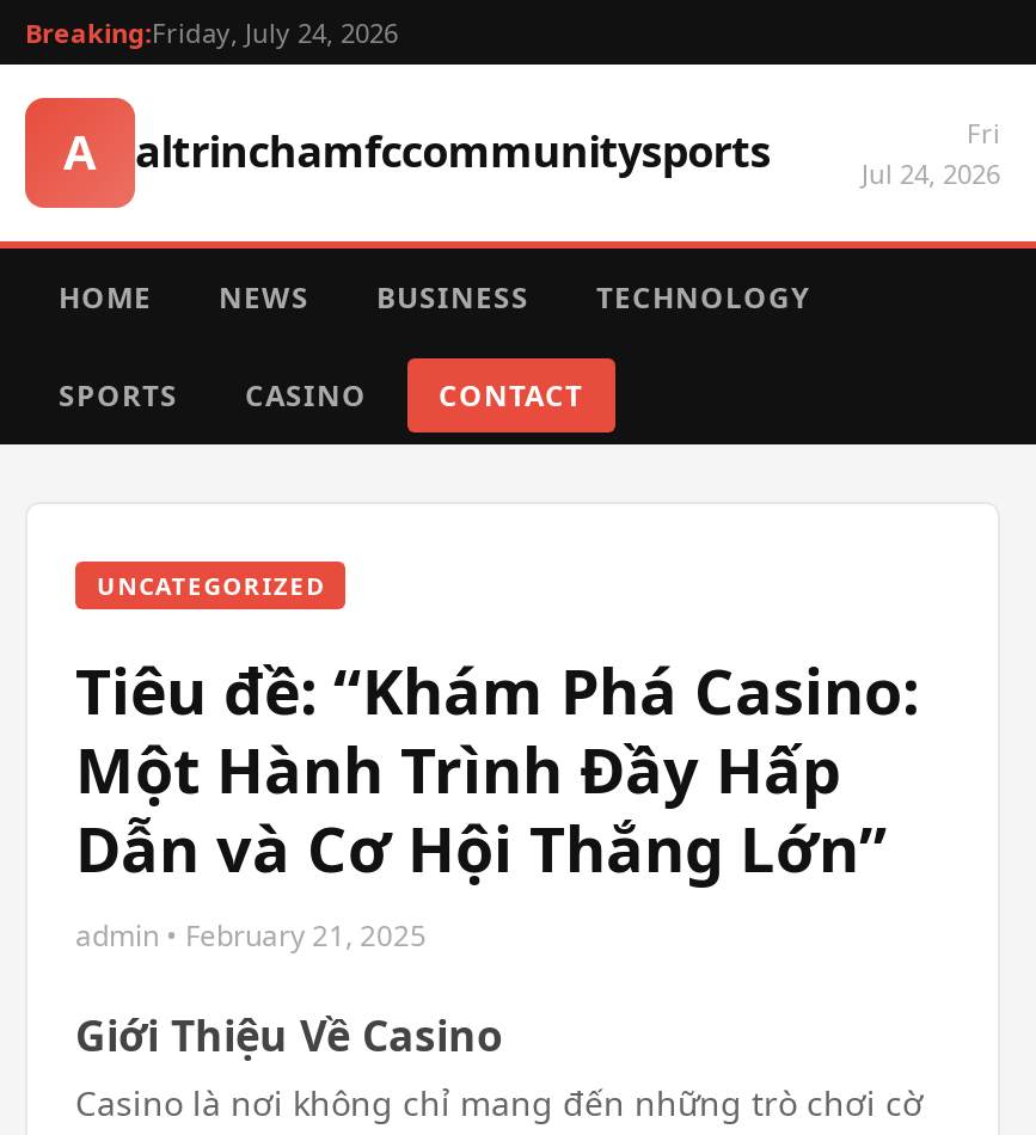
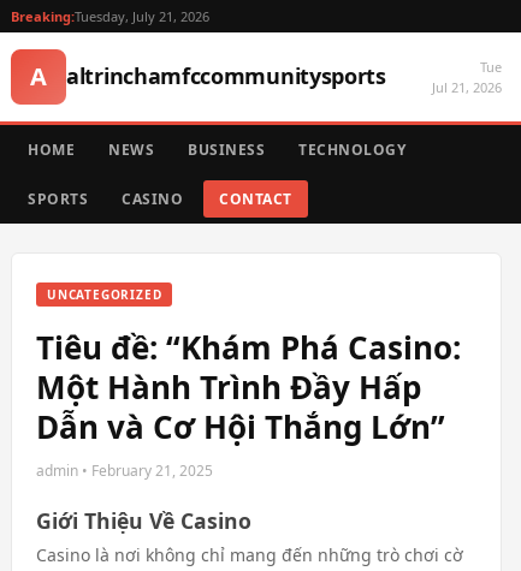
- Breaking:Friday, July 24, 2026
+ Breaking:Tuesday, July 21, 2026

- Fri
- Jul 24, 2026
+ Tue
+ Jul 21, 2026
